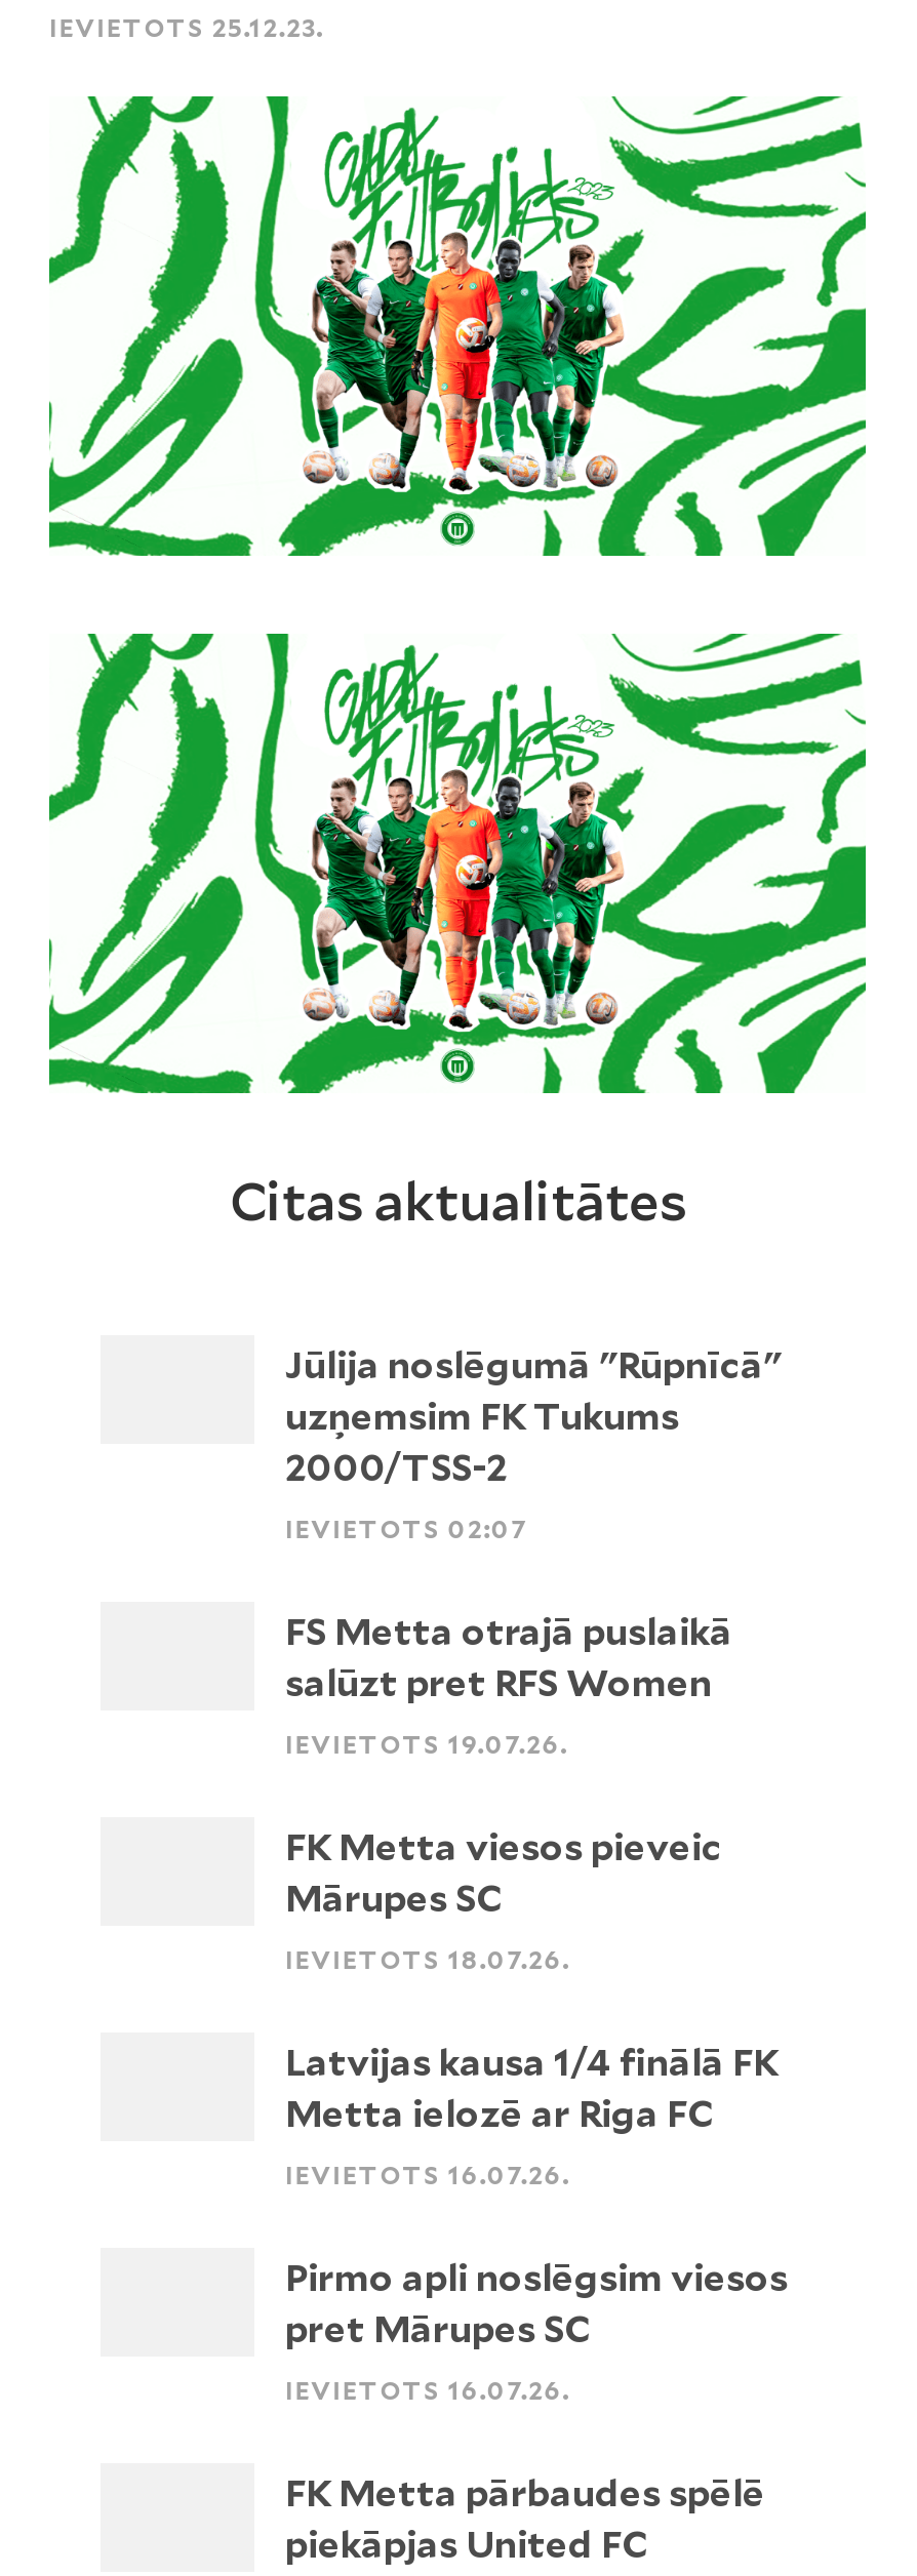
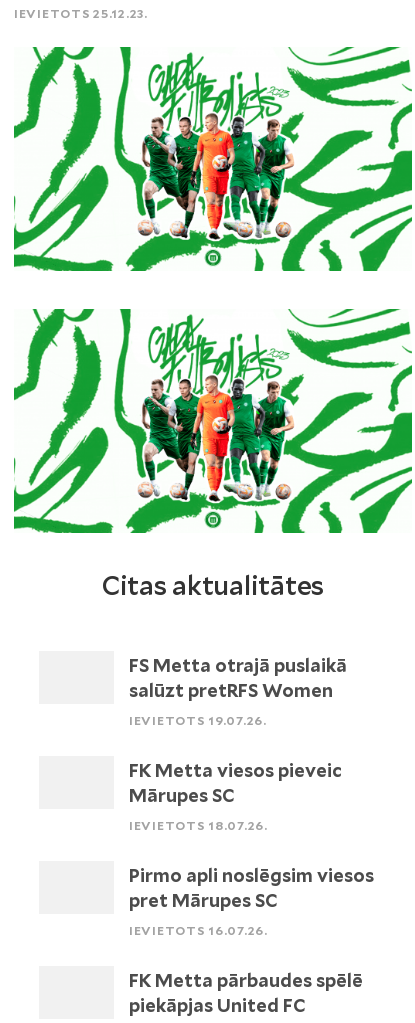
- Jūlija noslēgumā "Rūpnīcā"
- uzņemsim FK Tukums
- 2000/TSS-2
- IEVIETOTS 02:07

- salūzt pret RFS Women
+ salūzt pretRFS Women

- Latvijas kausa 1/4 finālā FK
- Metta ielozē ar Riga FC
- IEVIETOTS 16.07.26.
